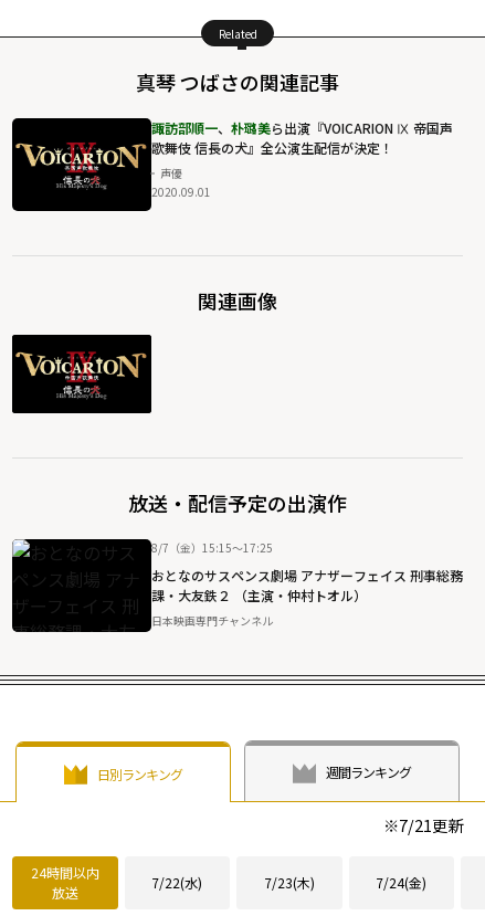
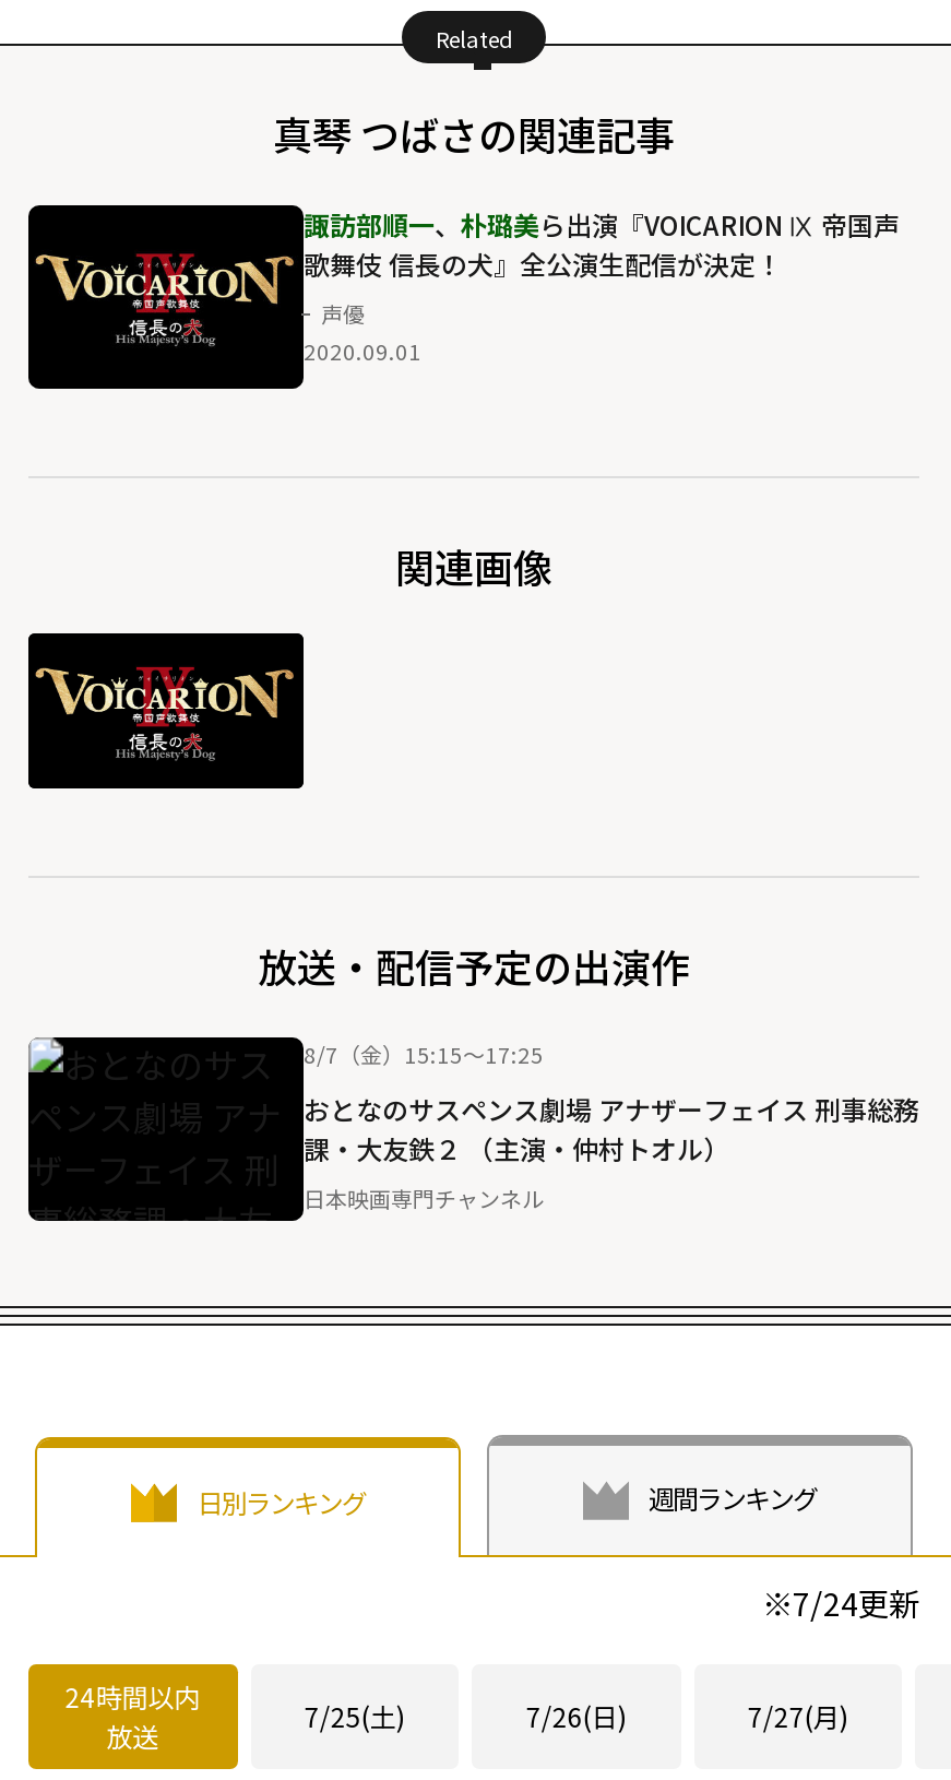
- ※7/21更新
+ ※7/24更新

- 7/22(水)
- 7/23(木)
- 7/24(金)
+ 7/25(土)
+ 7/26(日)
+ 7/27(月)
